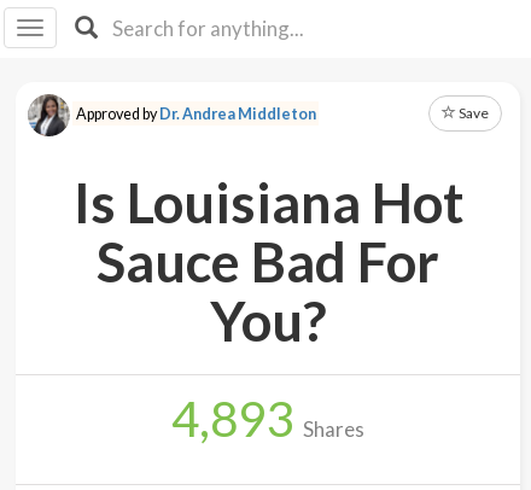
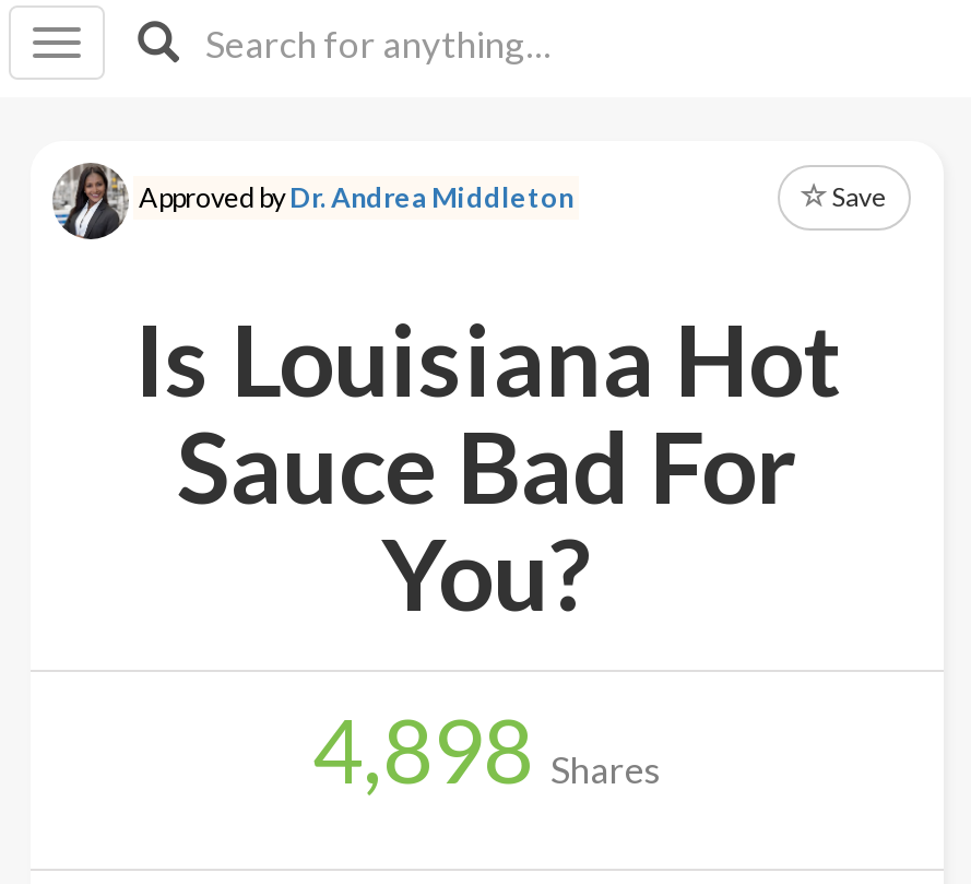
- 4,893 Shares
+ 4,898 Shares
